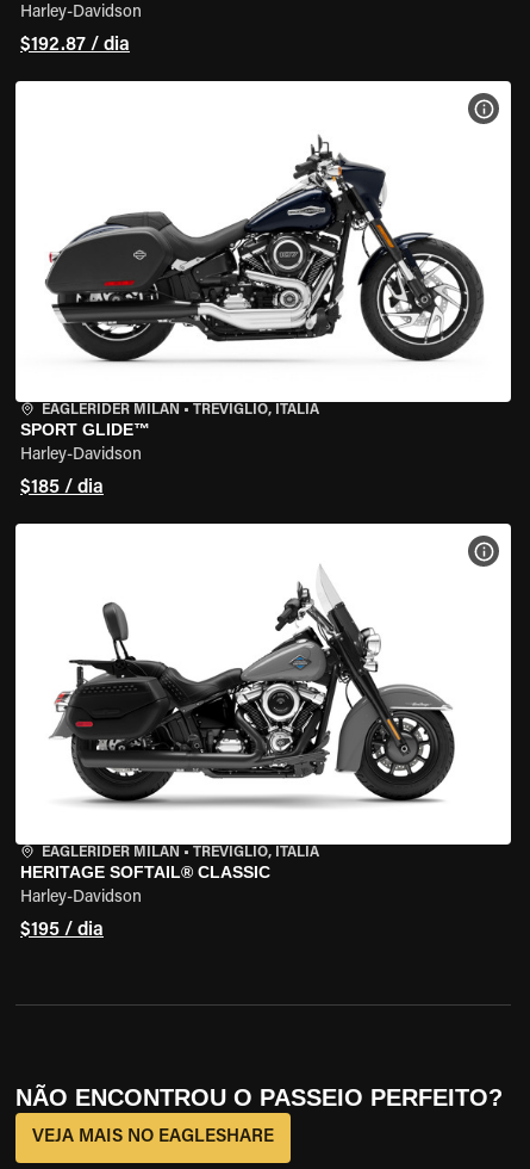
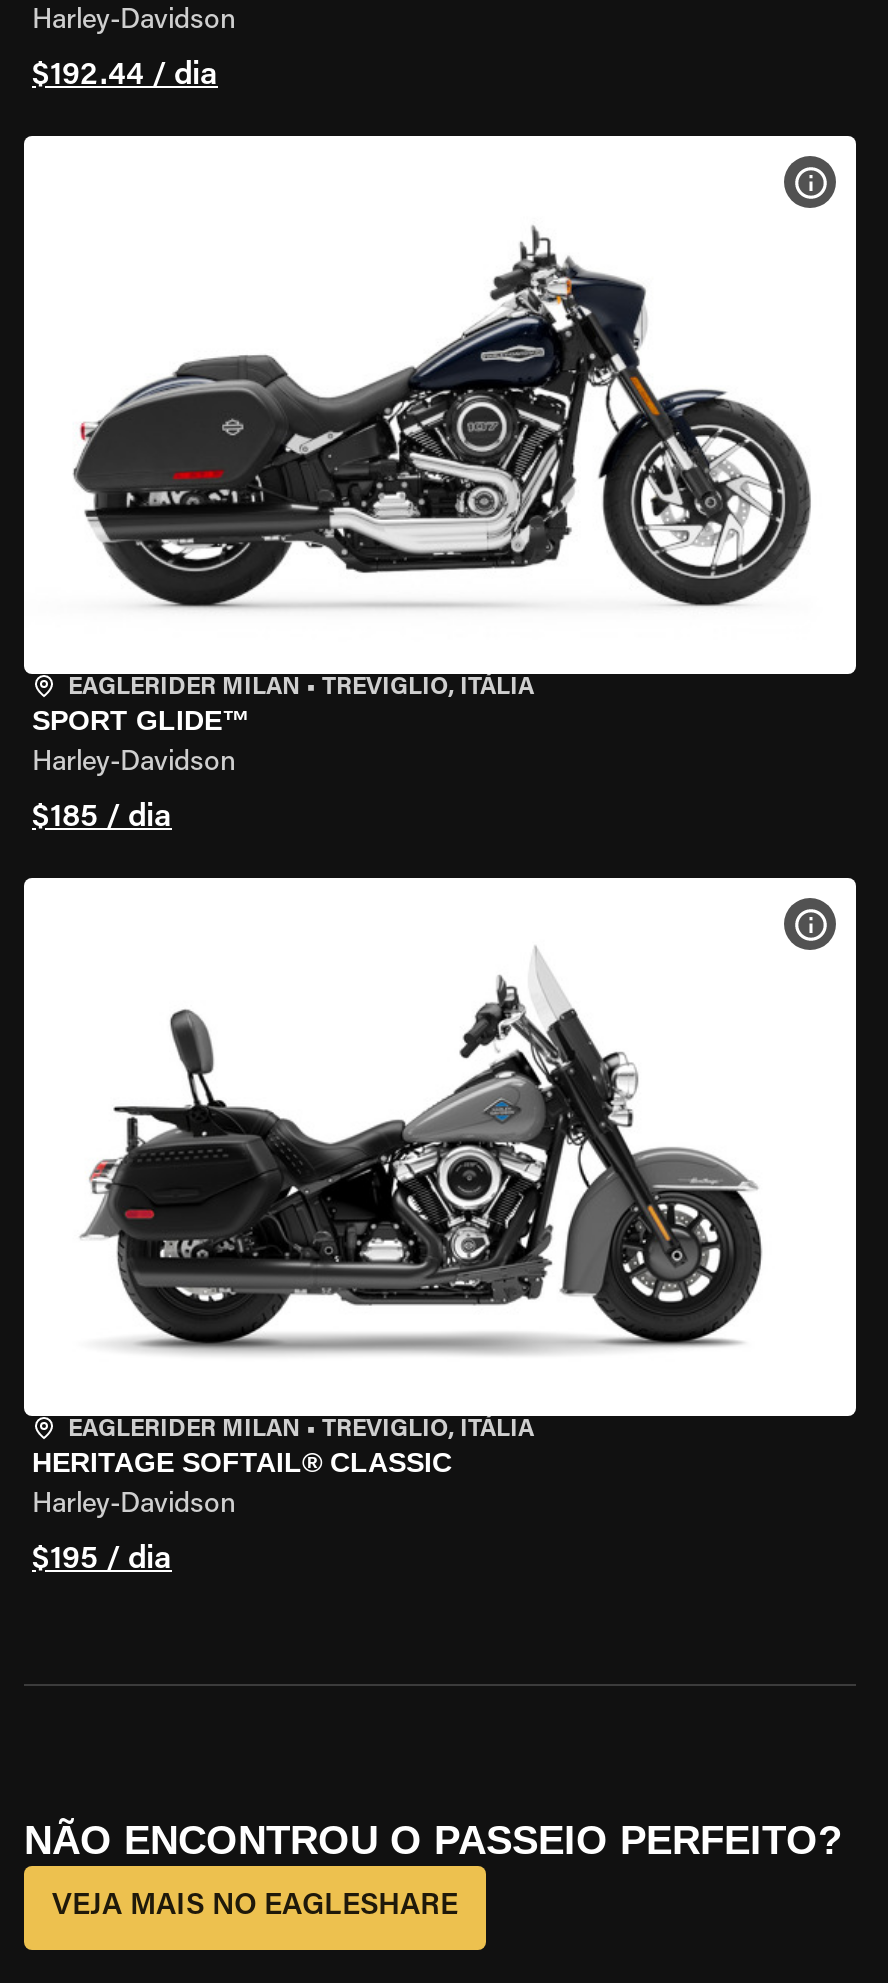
- $192.87 / dia
+ $192.44 / dia
